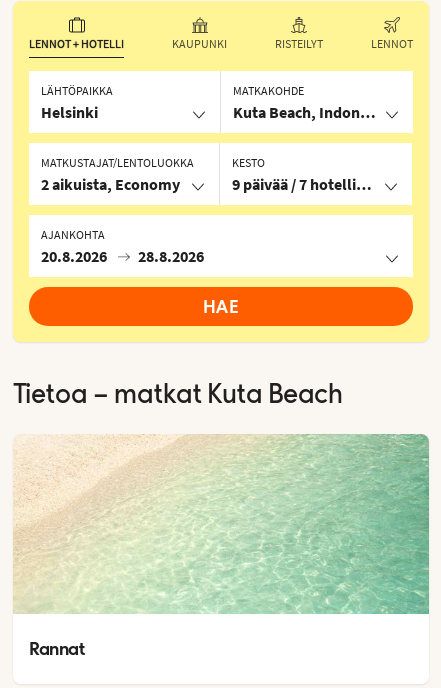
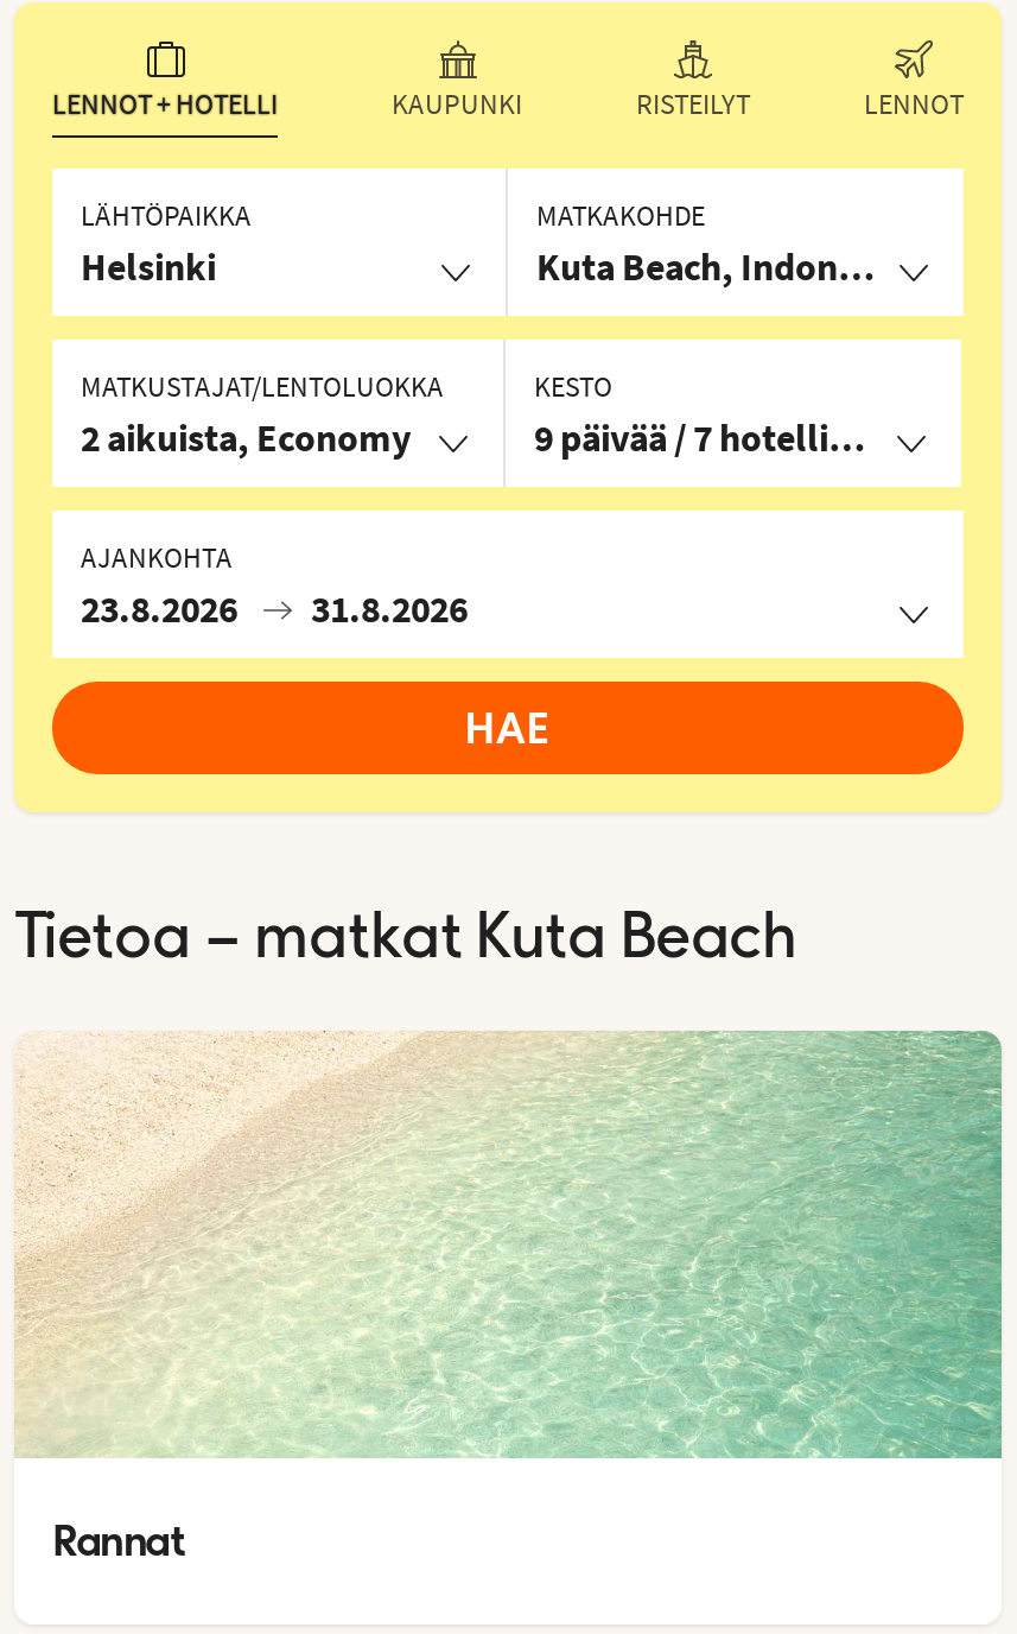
- 20.8.2026
+ 23.8.2026

- 28.8.2026
+ 31.8.2026
